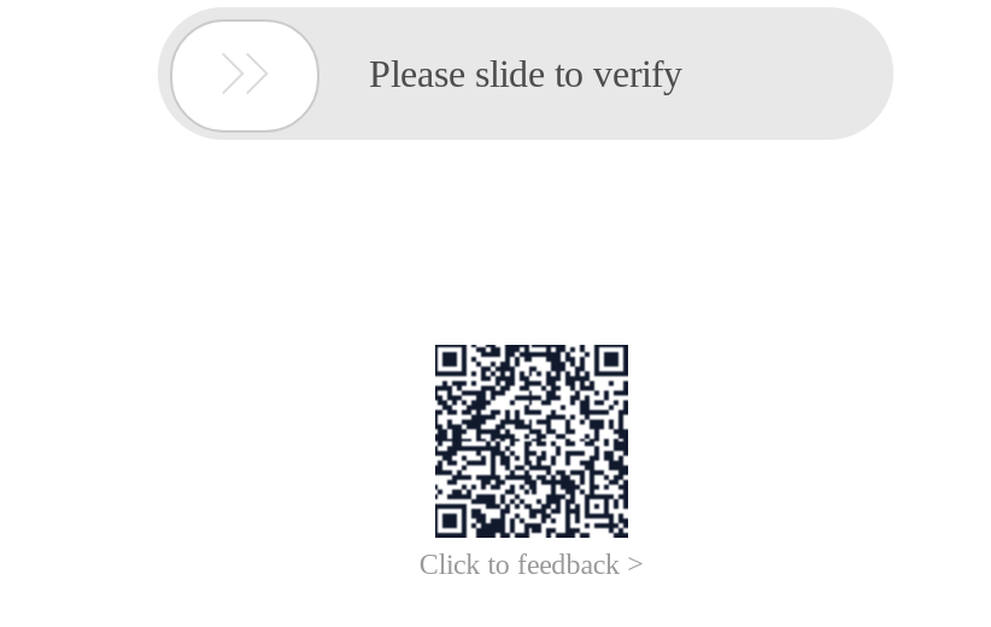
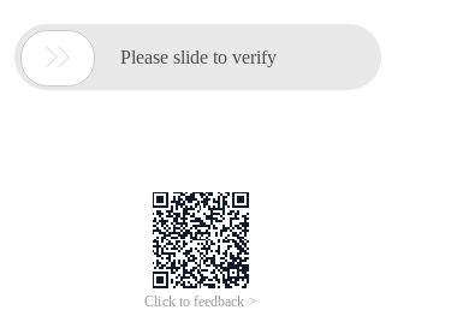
- [image]
+ [image]
